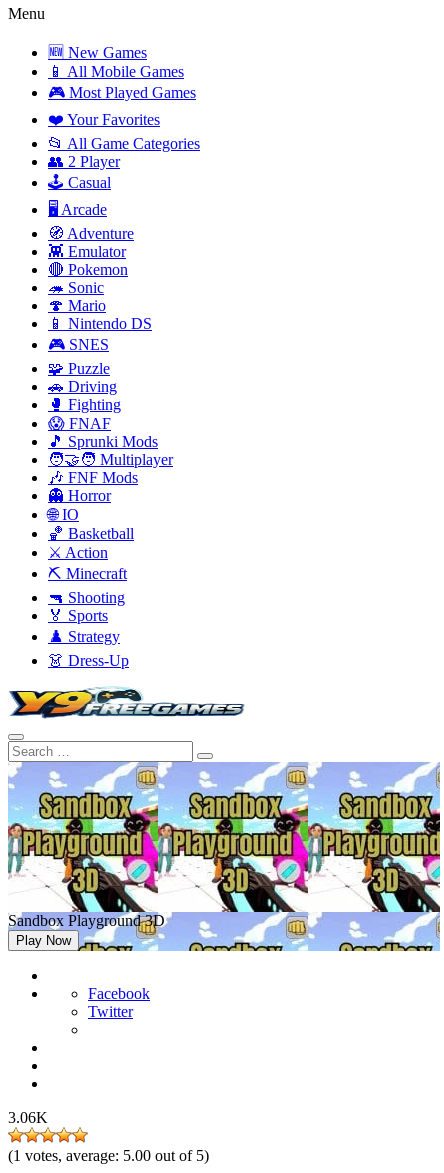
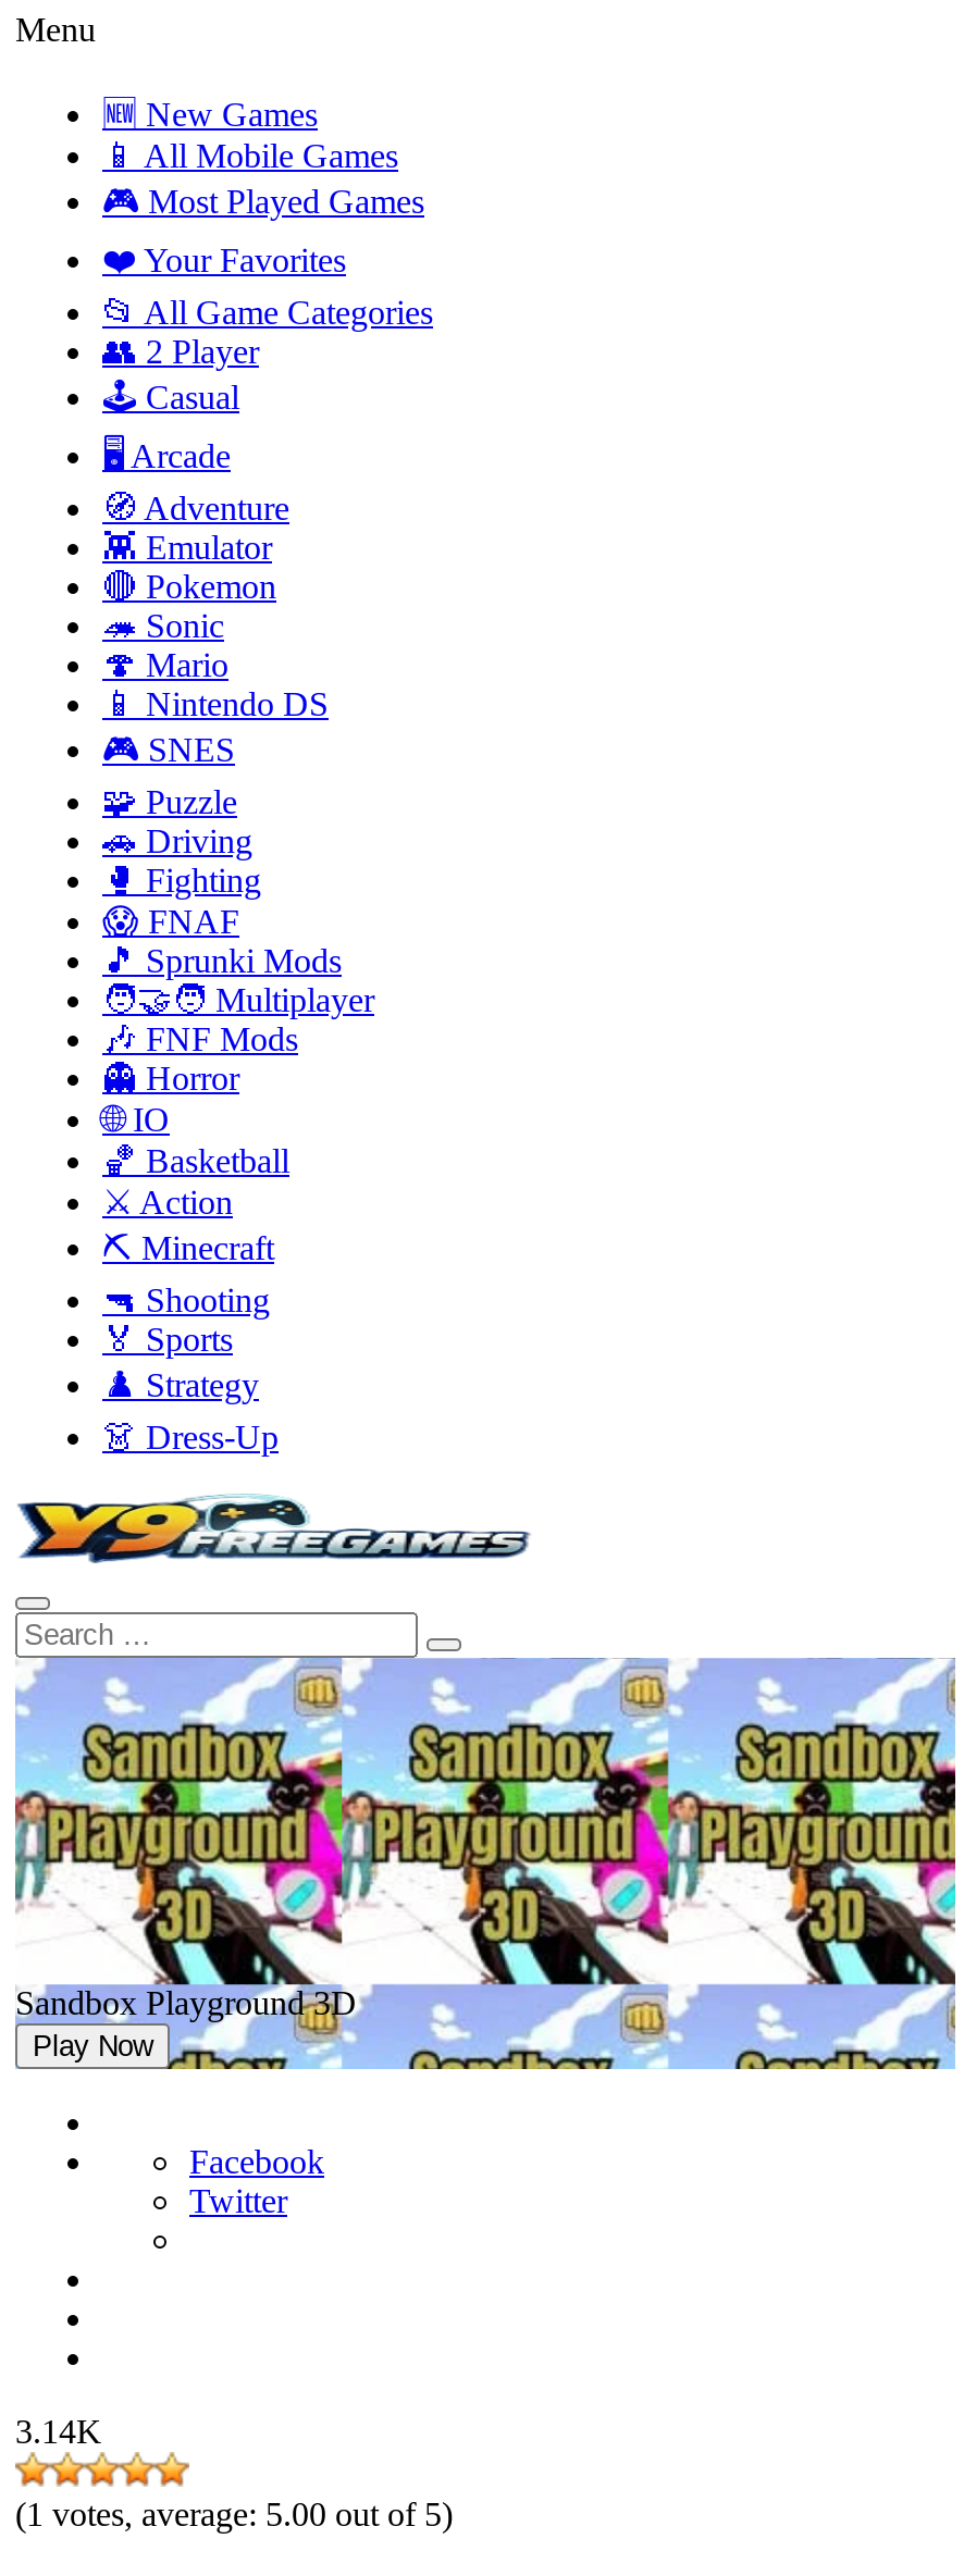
- 3.06K
+ 3.14K
